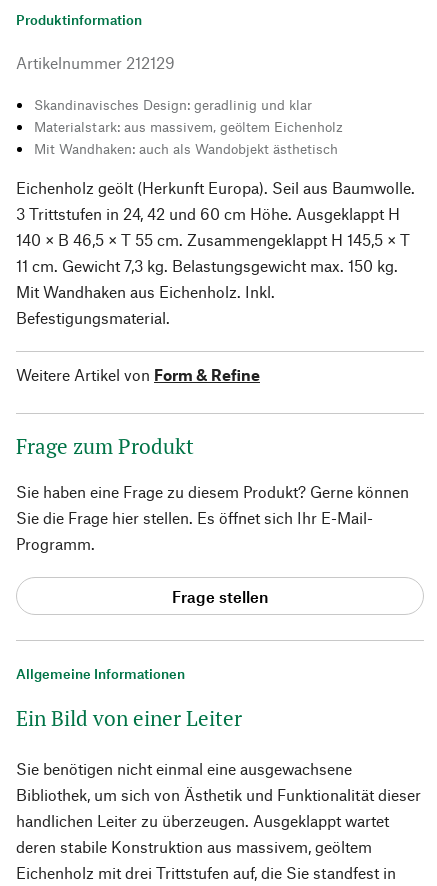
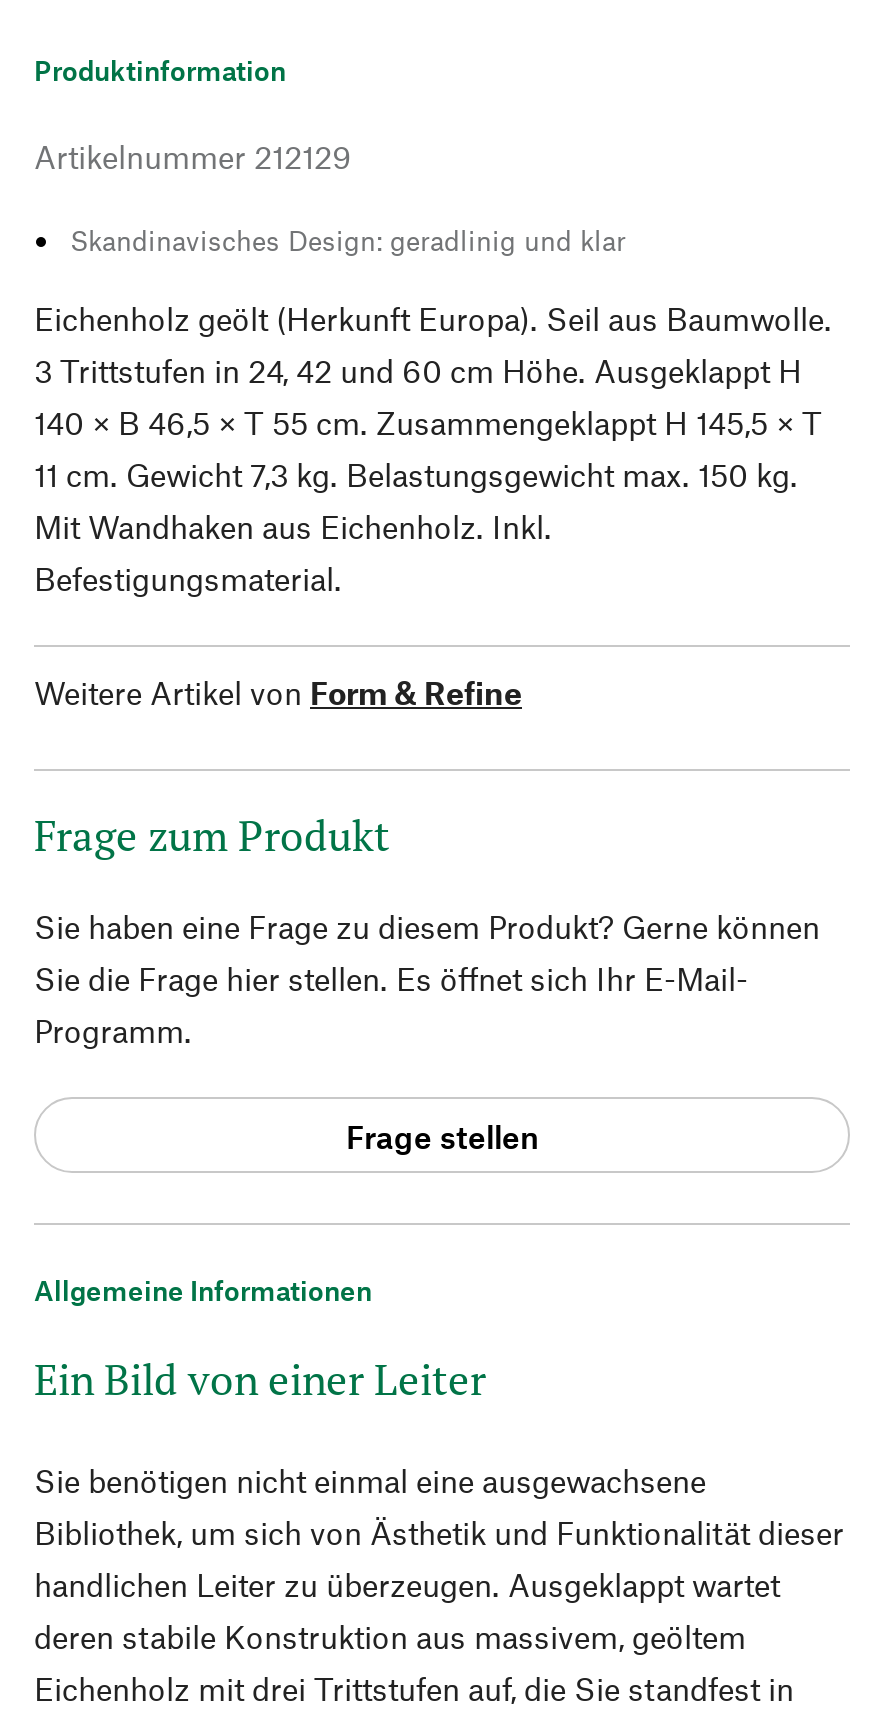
- Materialstark: aus massivem, geöltem Eichenholz
- Mit Wandhaken: auch als Wandobjekt ästhetisch
